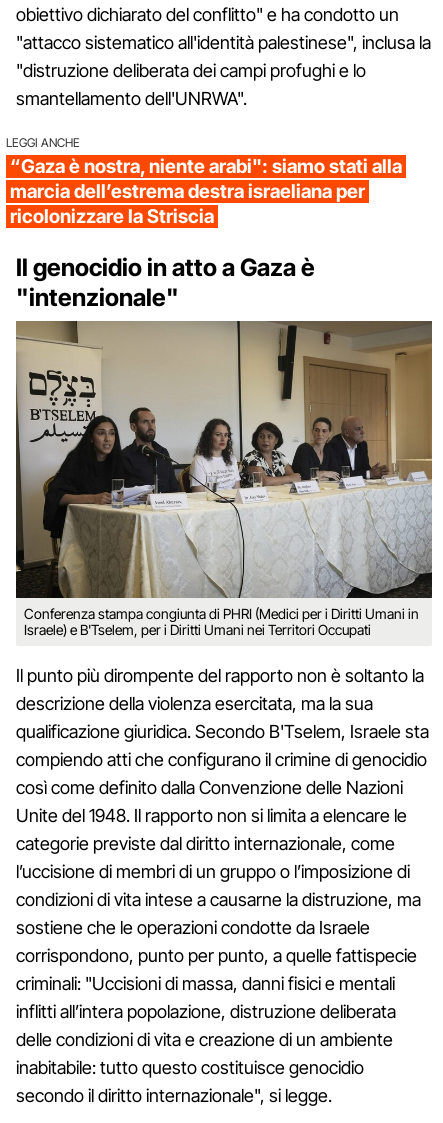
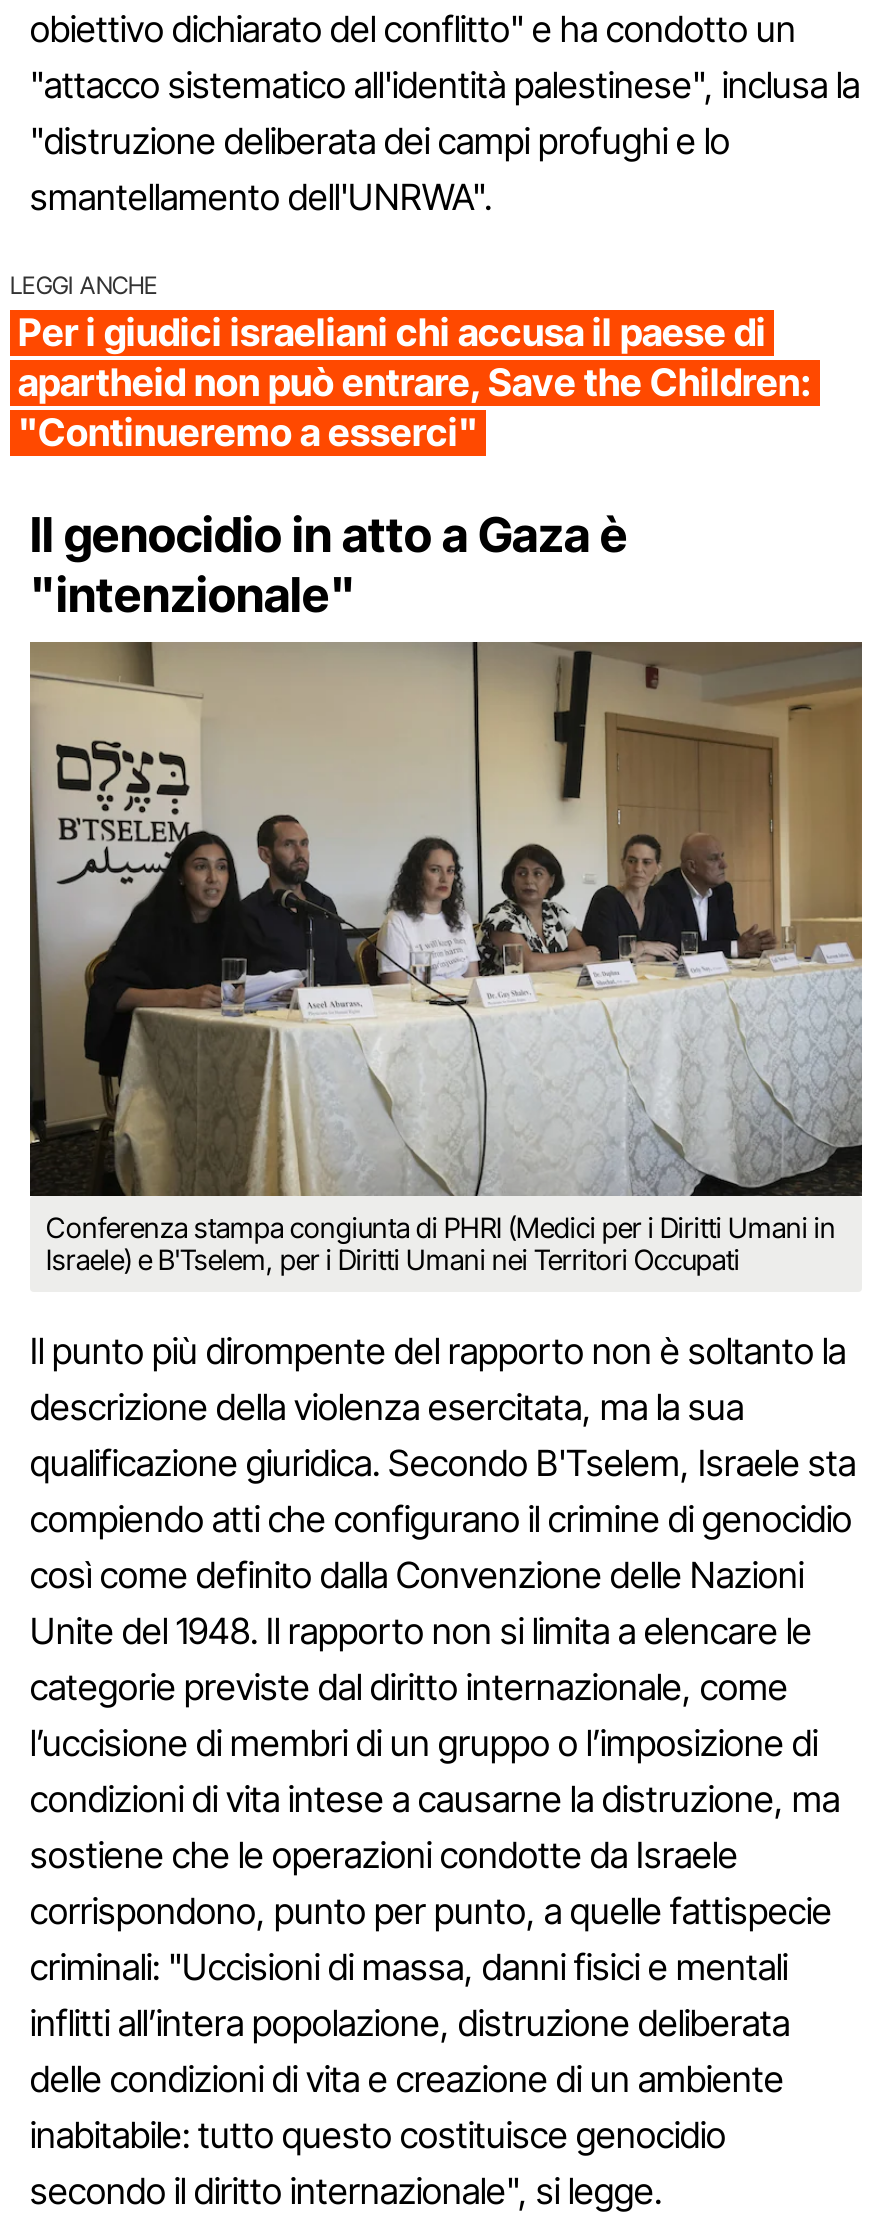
- “Gaza è nostra, niente arabi": siamo stati alla
- marcia dell’estrema destra israeliana per
- ricolonizzare la Striscia
+ Per i giudici israeliani chi accusa il paese di
+ apartheid non può entrare, Save the Children:
+ "Continueremo a esserci"
